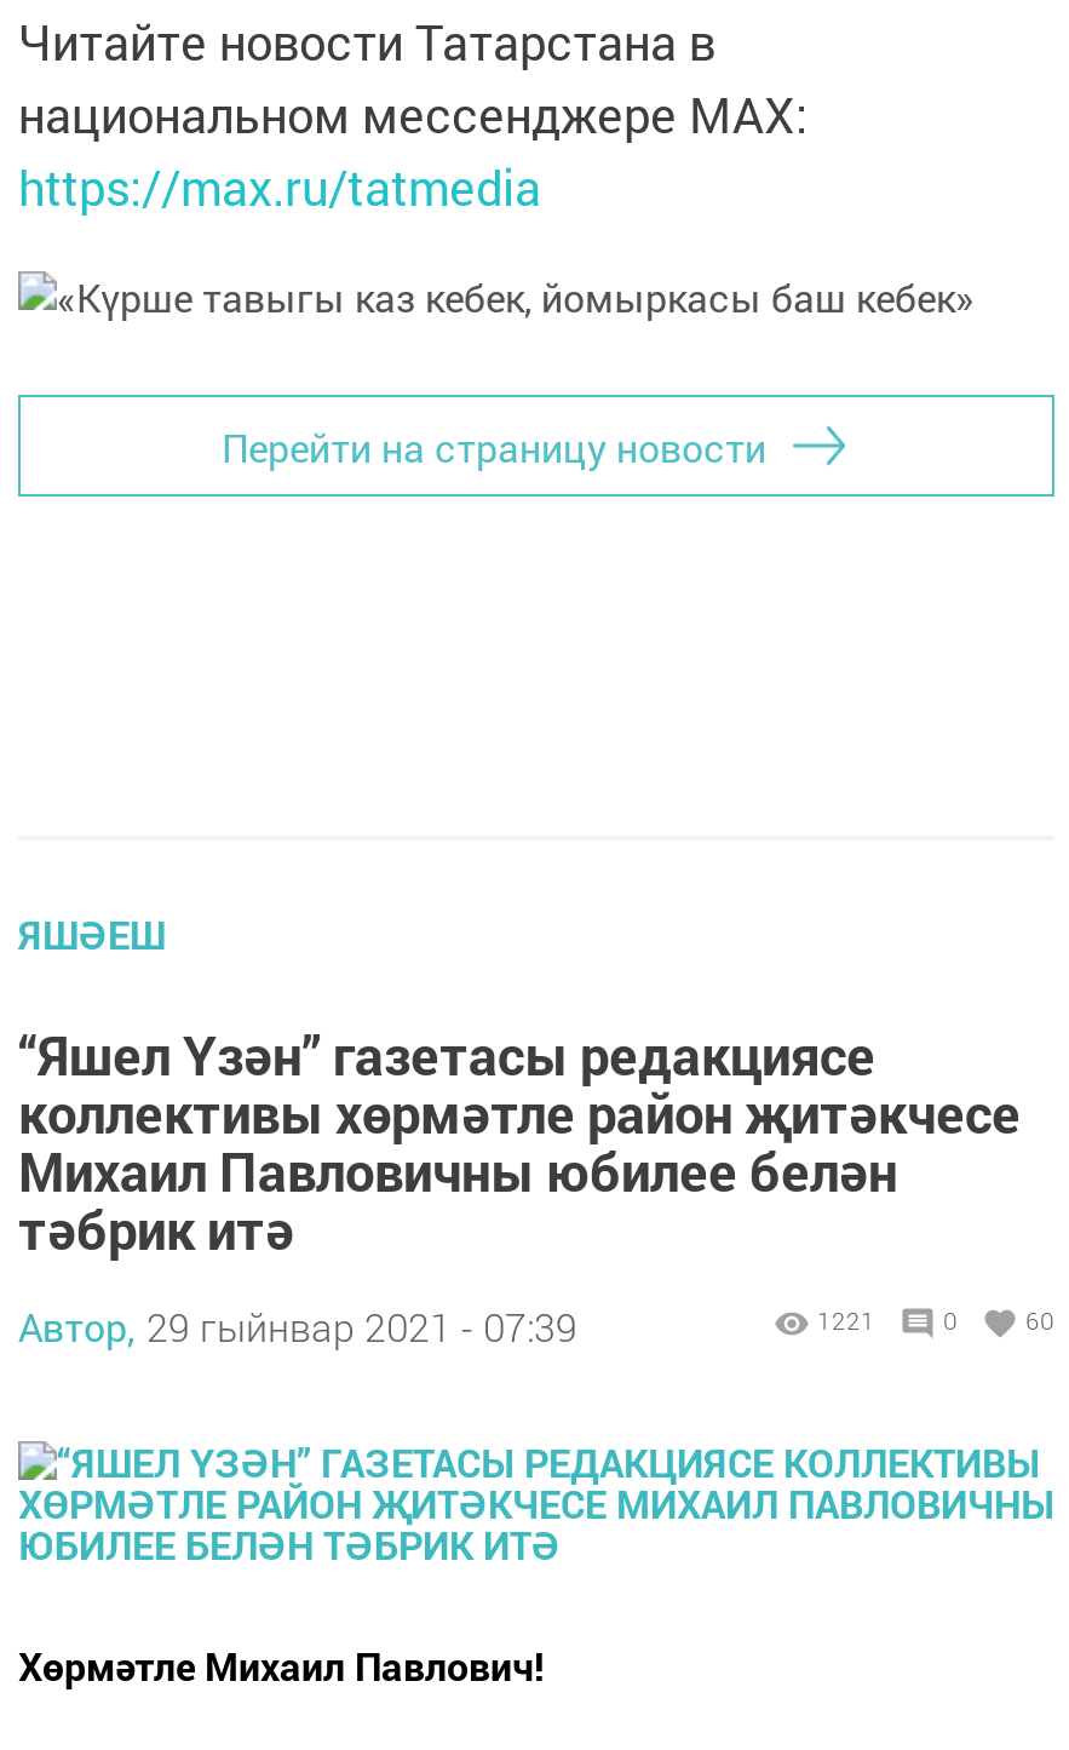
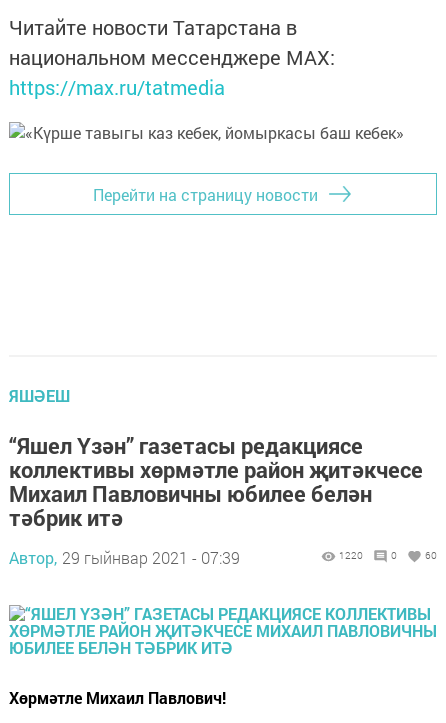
- 1221
+ 1220
